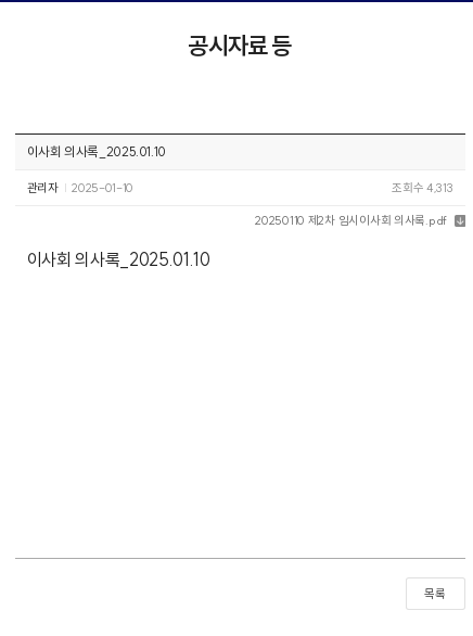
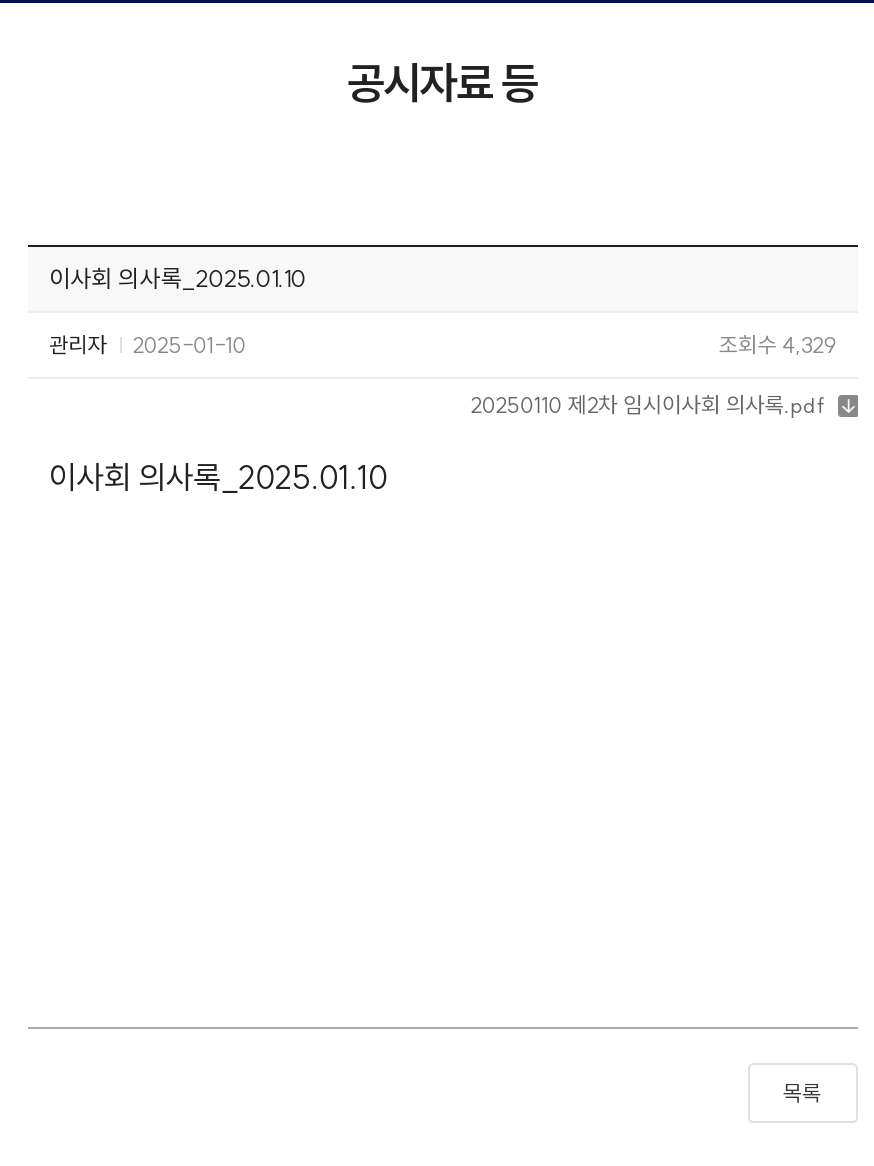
- 조회수 4,313
+ 조회수 4,329
